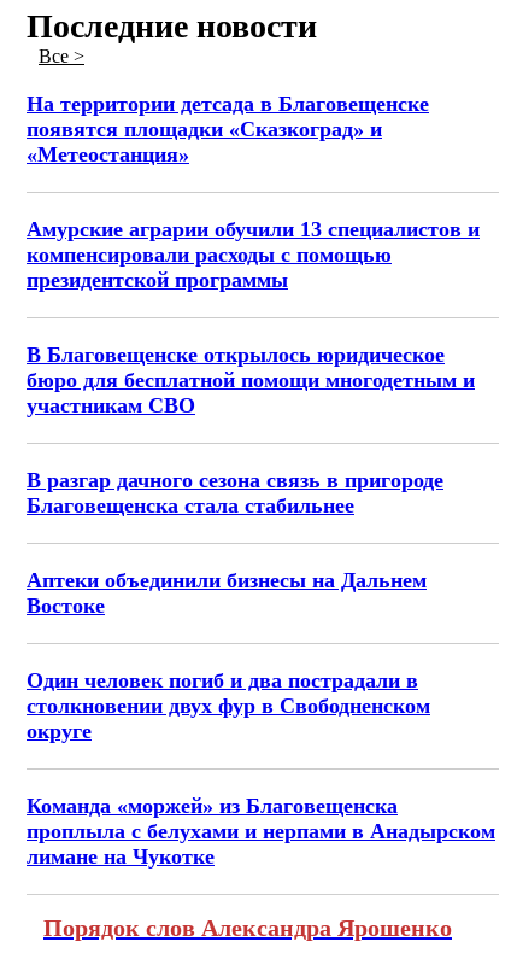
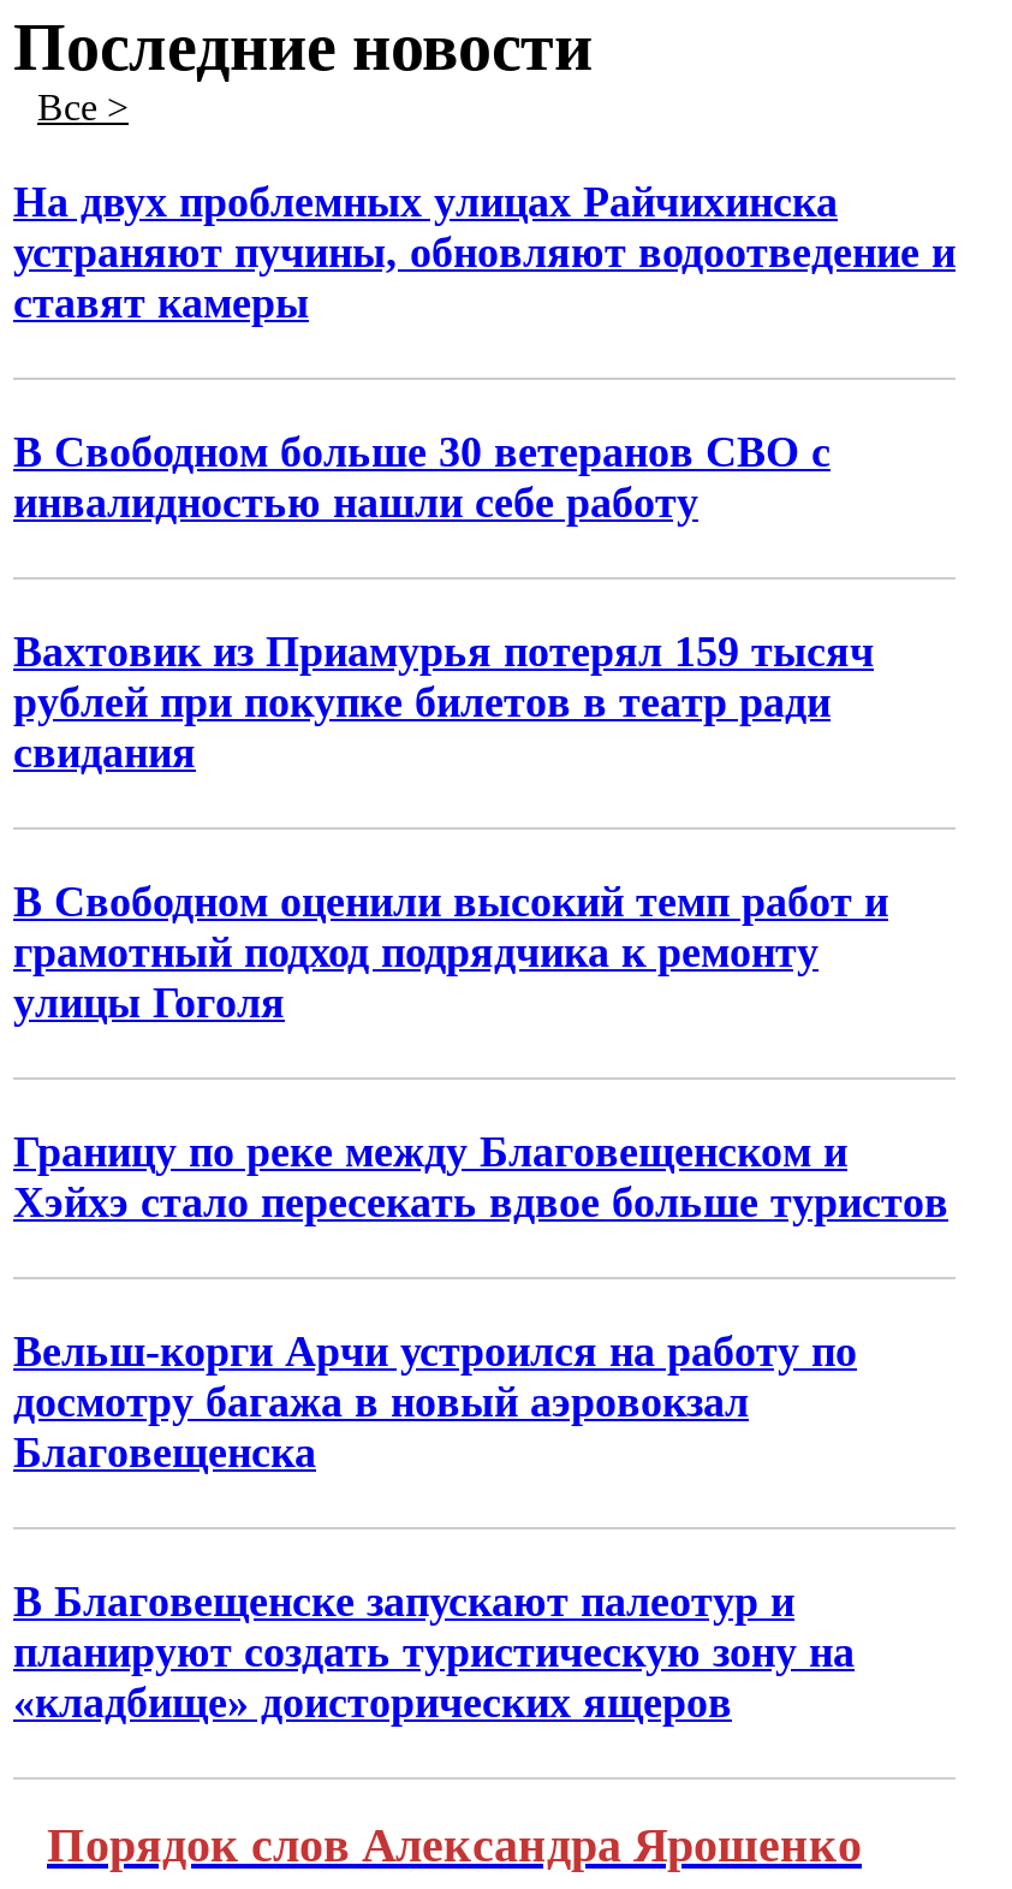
- На территории детсада в Благовещенске
- появятся площадки «Сказкоград» и
- «Метеостанция»
+ На двух проблемных улицах Райчихинска
+ устраняют пучины, обновляют водоотведение и
+ ставят камеры

- Амурские аграрии обучили 13 специалистов и
- компенсировали расходы с помощью
- президентской программы
+ В Свободном больше 30 ветеранов СВО с
+ инвалидностью нашли себе работу

- В Благовещенске открылось юридическое
- бюро для бесплатной помощи многодетным и
- участникам СВО
+ Вахтовик из Приамурья потерял 159 тысяч
+ рублей при покупке билетов в театр ради
+ свидания

- В разгар дачного сезона связь в пригороде
- Благовещенска стала стабильнее
+ В Свободном оценили высокий темп работ и
+ грамотный подход подрядчика к ремонту
+ улицы Гоголя

- Аптеки объединили бизнесы на Дальнем
- Востоке
+ Границу по реке между Благовещенском и
+ Хэйхэ стало пересекать вдвое больше туристов

- Один человек погиб и два пострадали в
- столкновении двух фур в Свободненском
- округе
+ Вельш-корги Арчи устроился на работу по
+ досмотру багажа в новый аэровокзал
+ Благовещенска

- Команда «моржей» из Благовещенска
- проплыла с белухами и нерпами в Анадырском
- лимане на Чукотке
+ В Благовещенске запускают палеотур и
+ планируют создать туристическую зону на
+ «кладбище» доисторических ящеров
